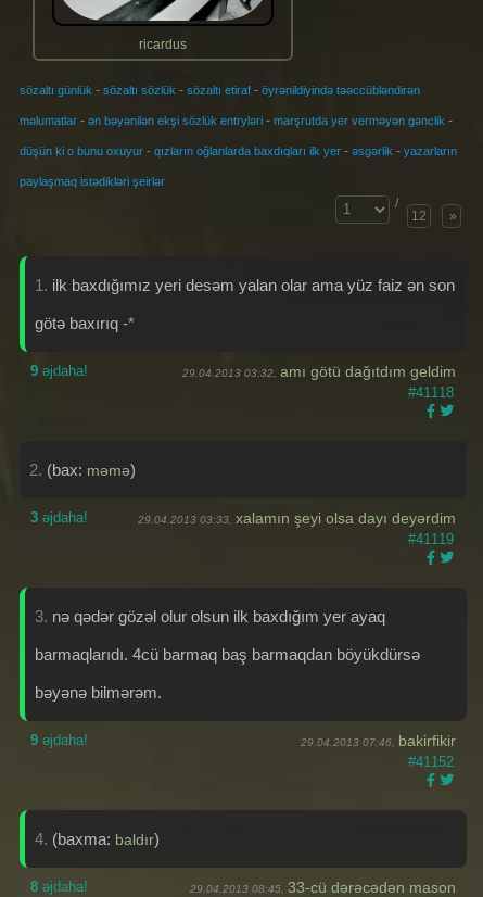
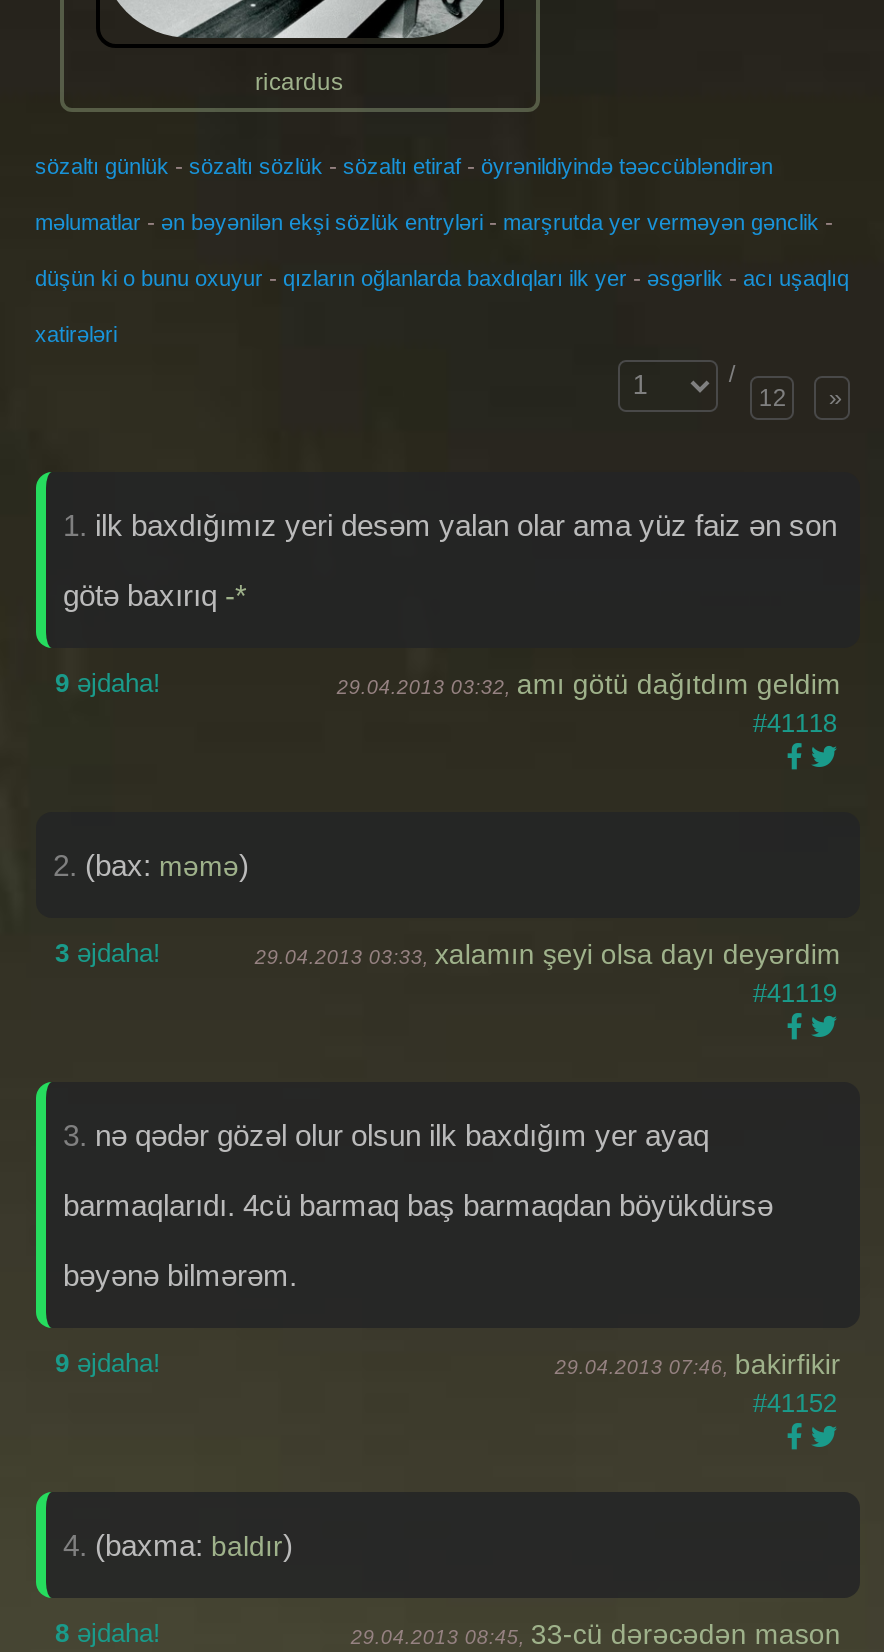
- düşün ki o bunu oxuyur - qızların oğlanlarda baxdıqları ilk yer - əsgərlik - yazarların
+ düşün ki o bunu oxuyur - qızların oğlanlarda baxdıqları ilk yer - əsgərlik - acı uşaqlıq

- paylaşmaq istədikləri şeirlər
+ xatirələri
